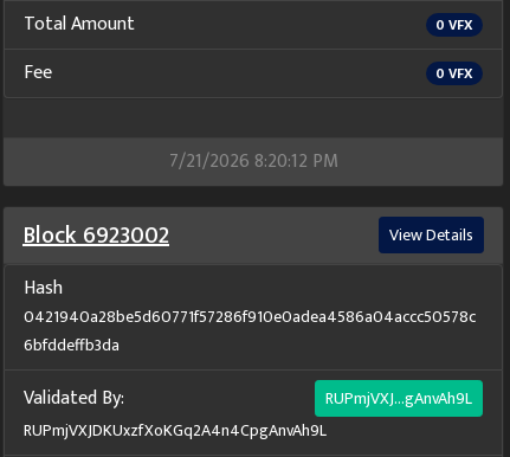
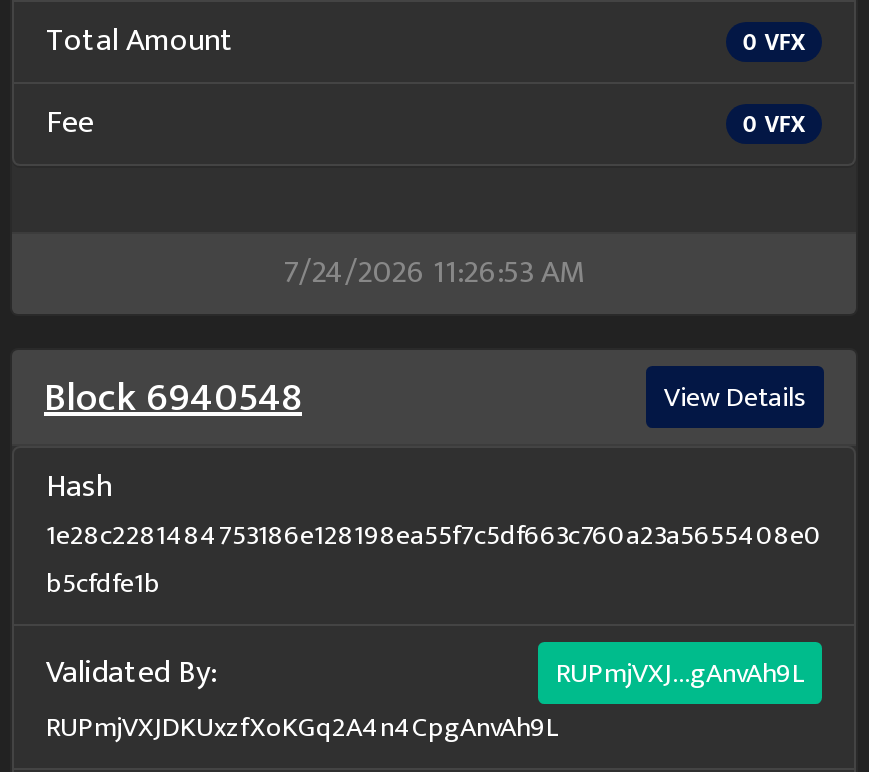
- 7/21/2026 8:20:12 PM
+ 7/24/2026 11:26:53 AM

- Block6923002
+ Block6940548

- 0421940a28be5d60771f57286f910e0adea4586a04accc50578c
- 6bfddeffb3da
+ 1e28c2281484753186e128198ea55f7c5df663c760a23a5655408e0
+ b5cfdfe1b
